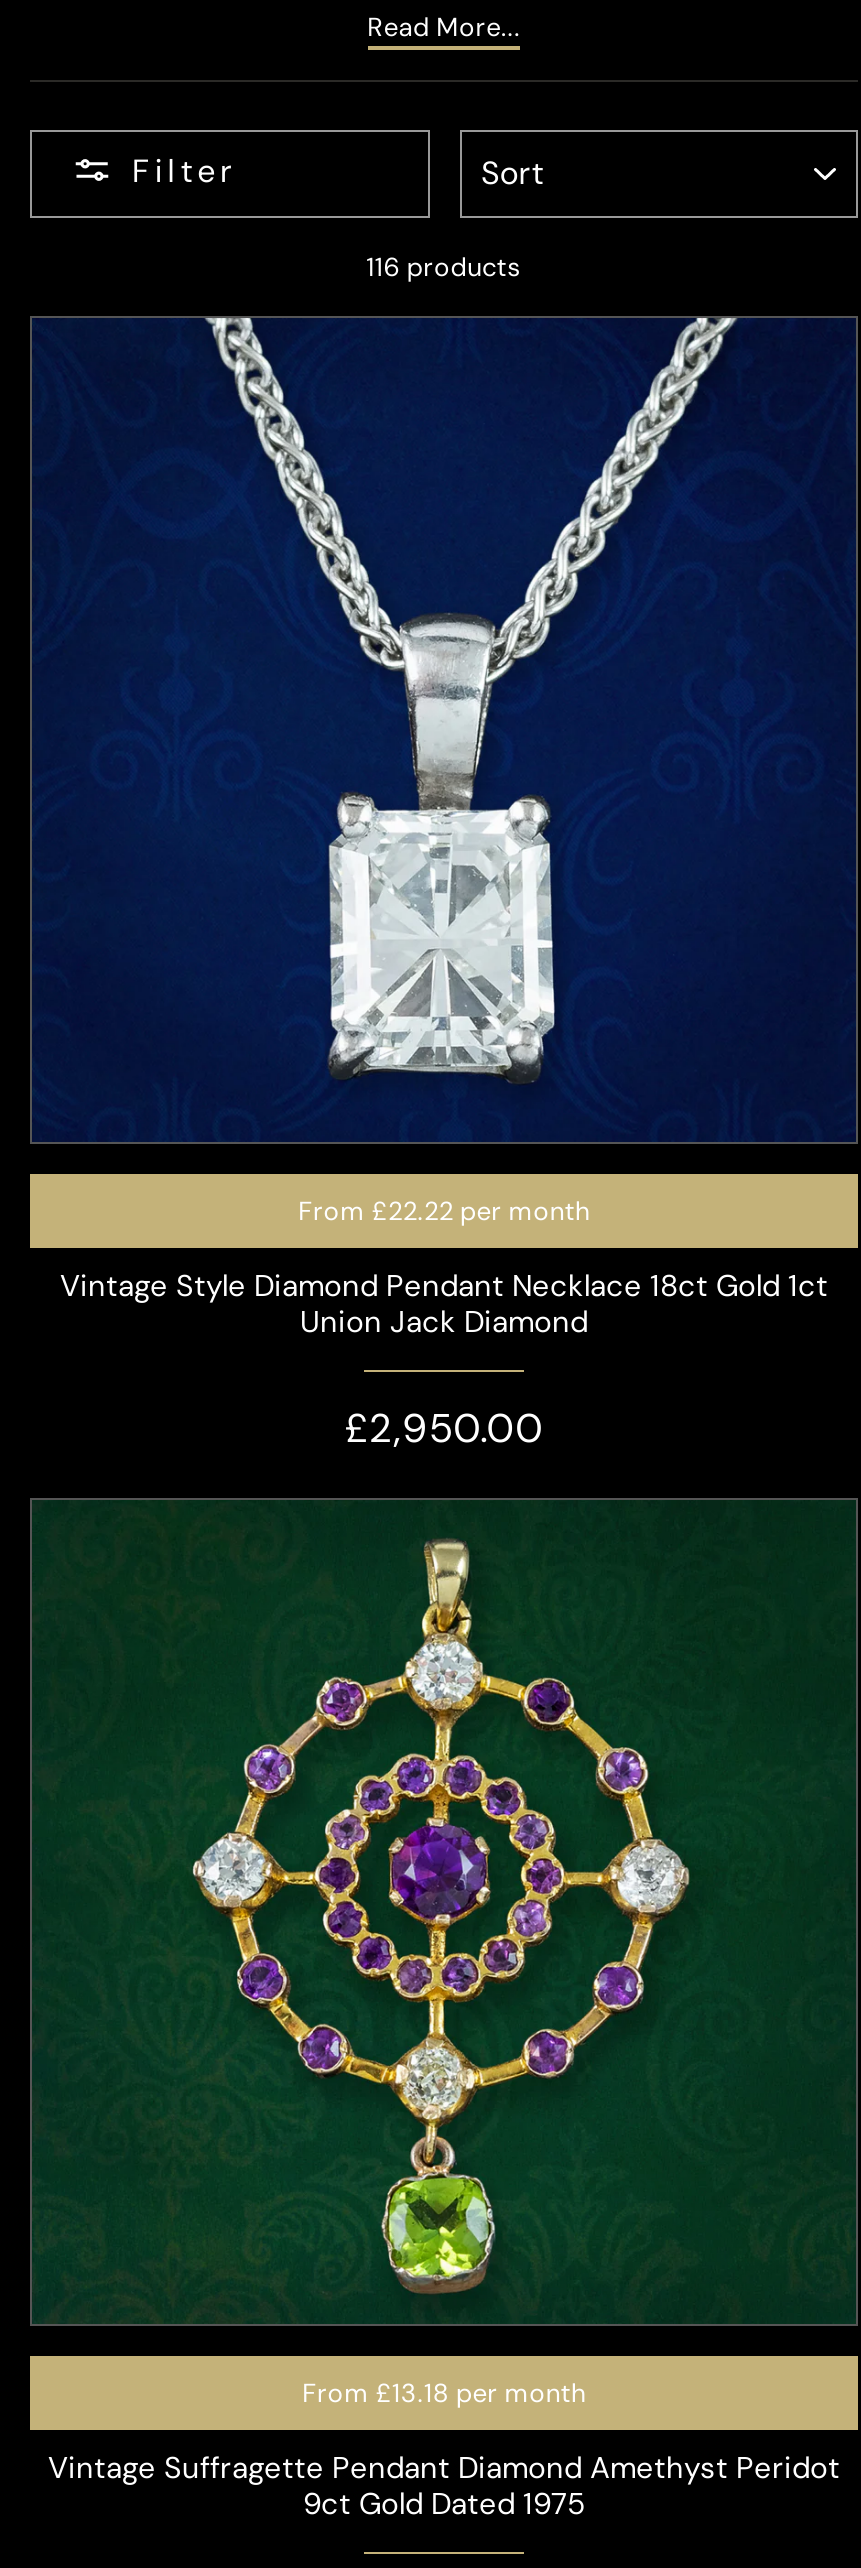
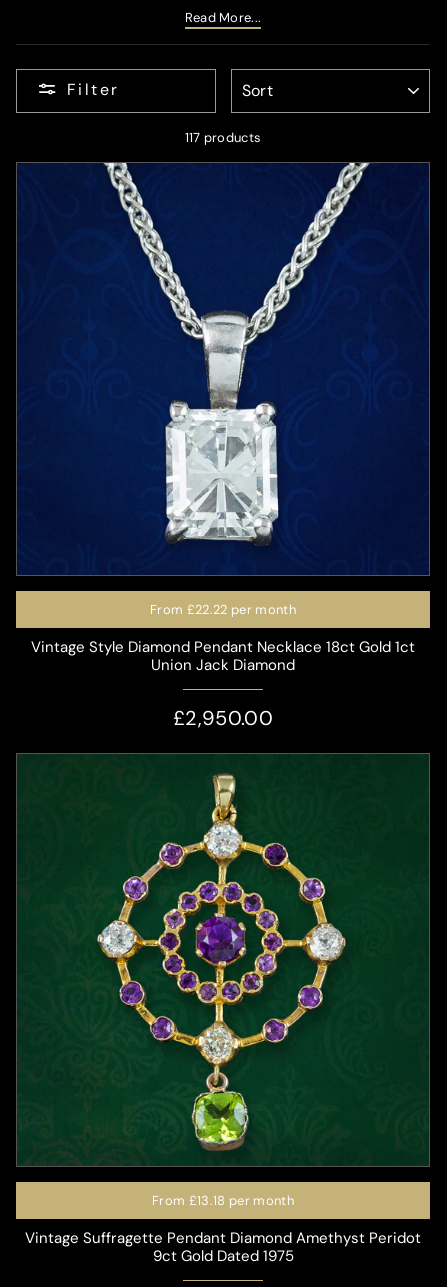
- 116 products
+ 117 products
